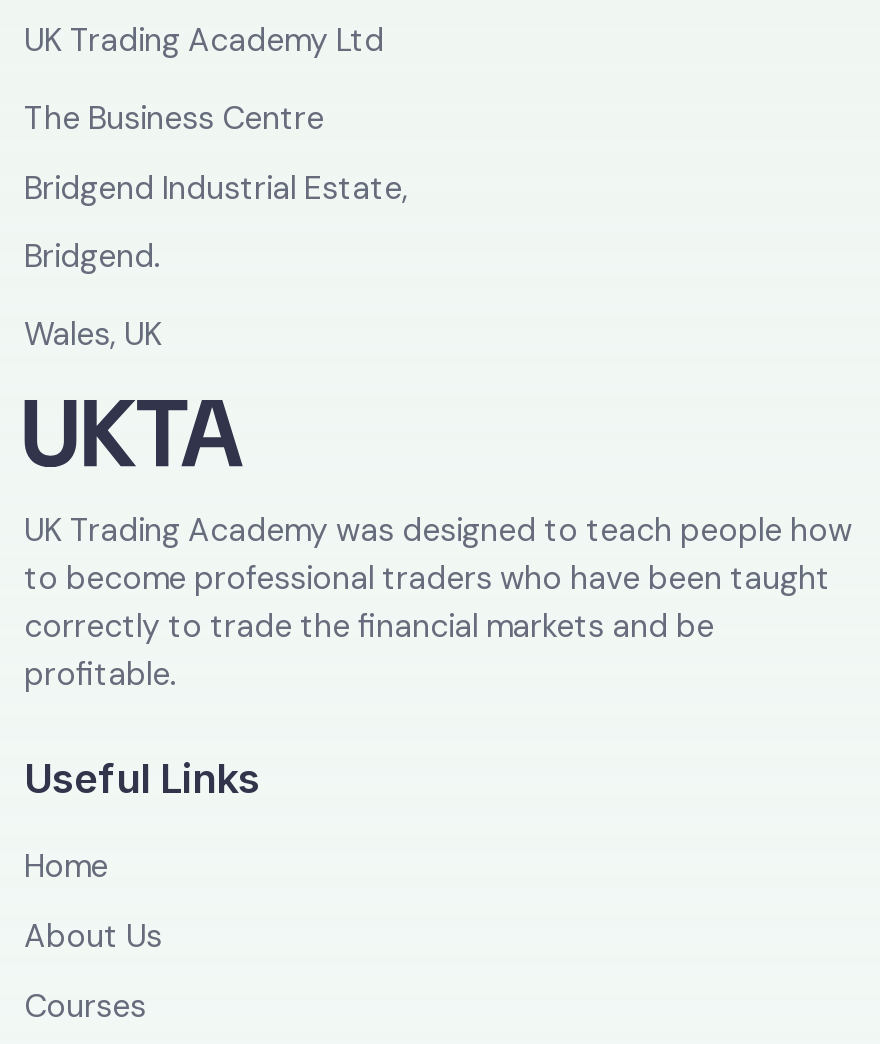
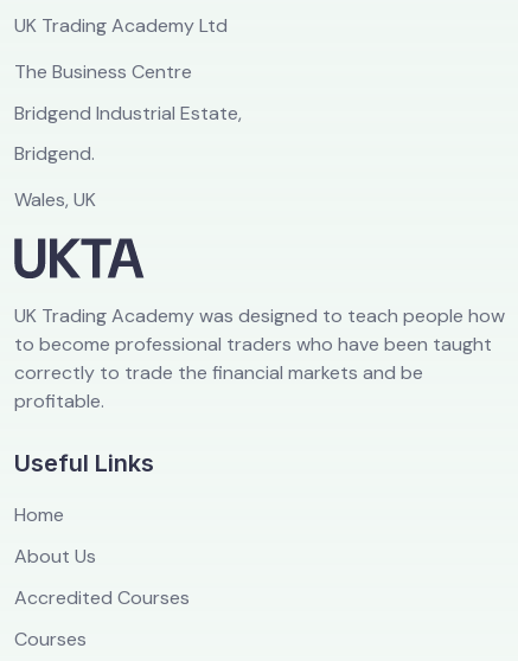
+ Accredited Courses
